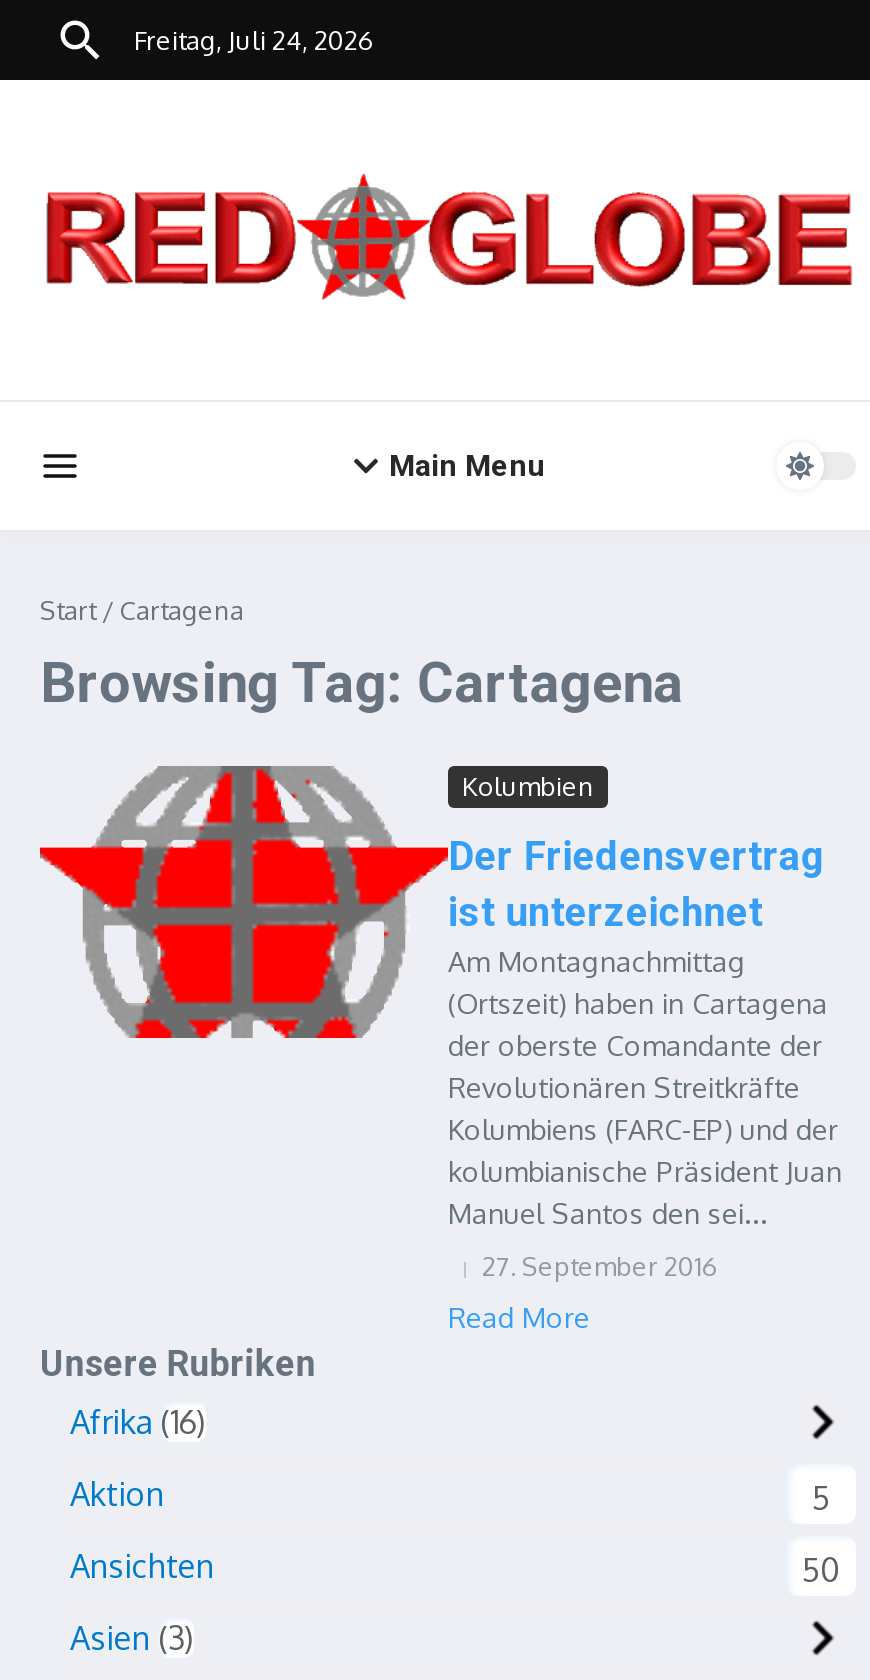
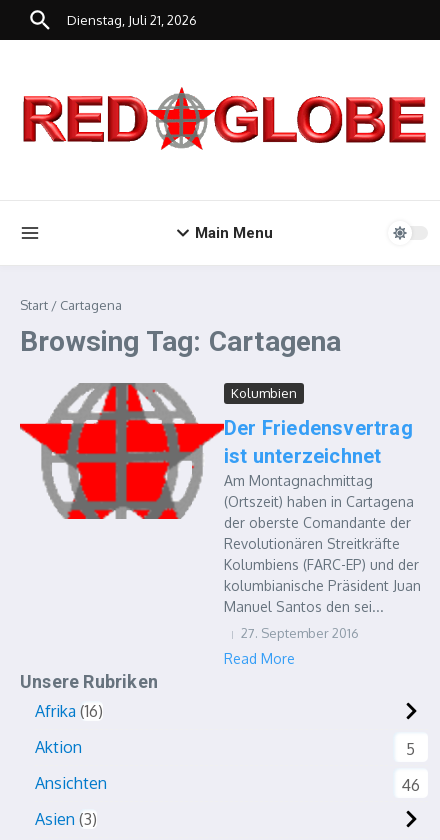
- Freitag, Juli 24, 2026
+ Dienstag, Juli 21, 2026

- 50
+ 46
